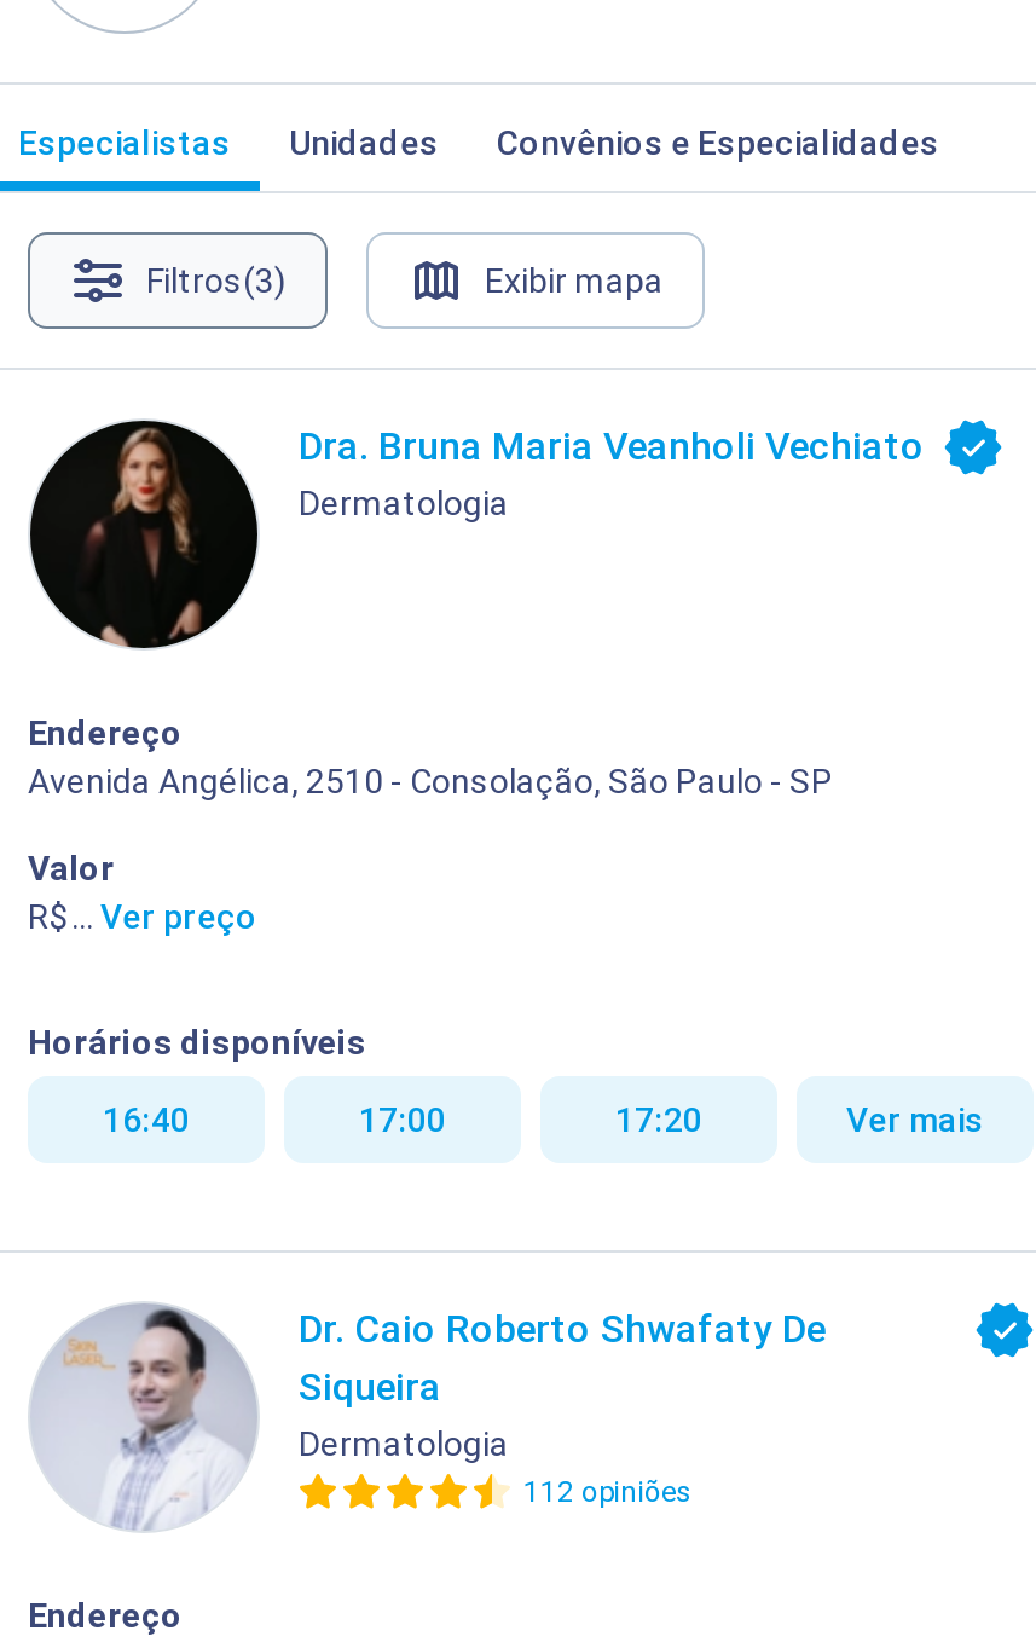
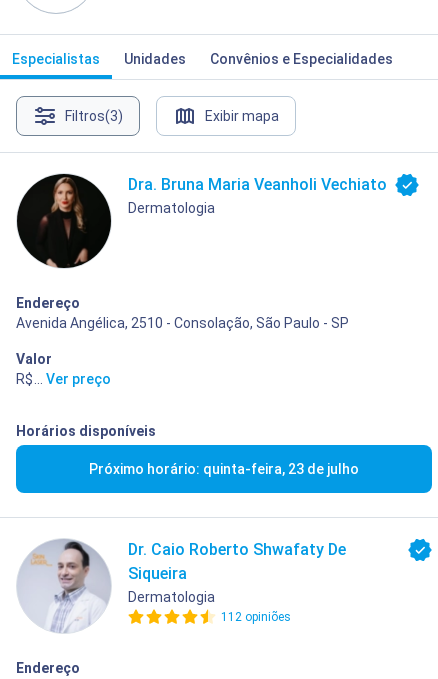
- 16:40
- 17:00
- 17:20
- Ver mais
+ Próximo horário: quinta-feira, 23 de julho
